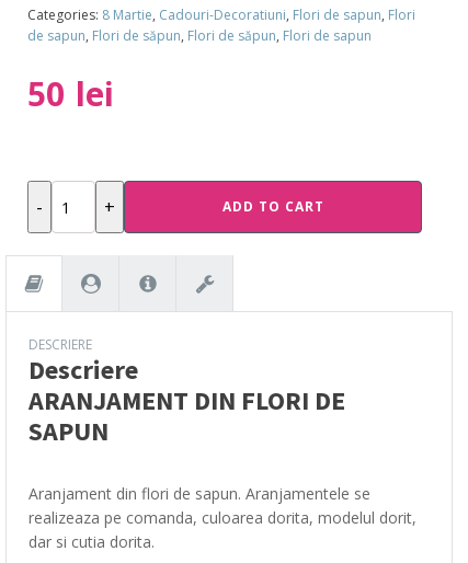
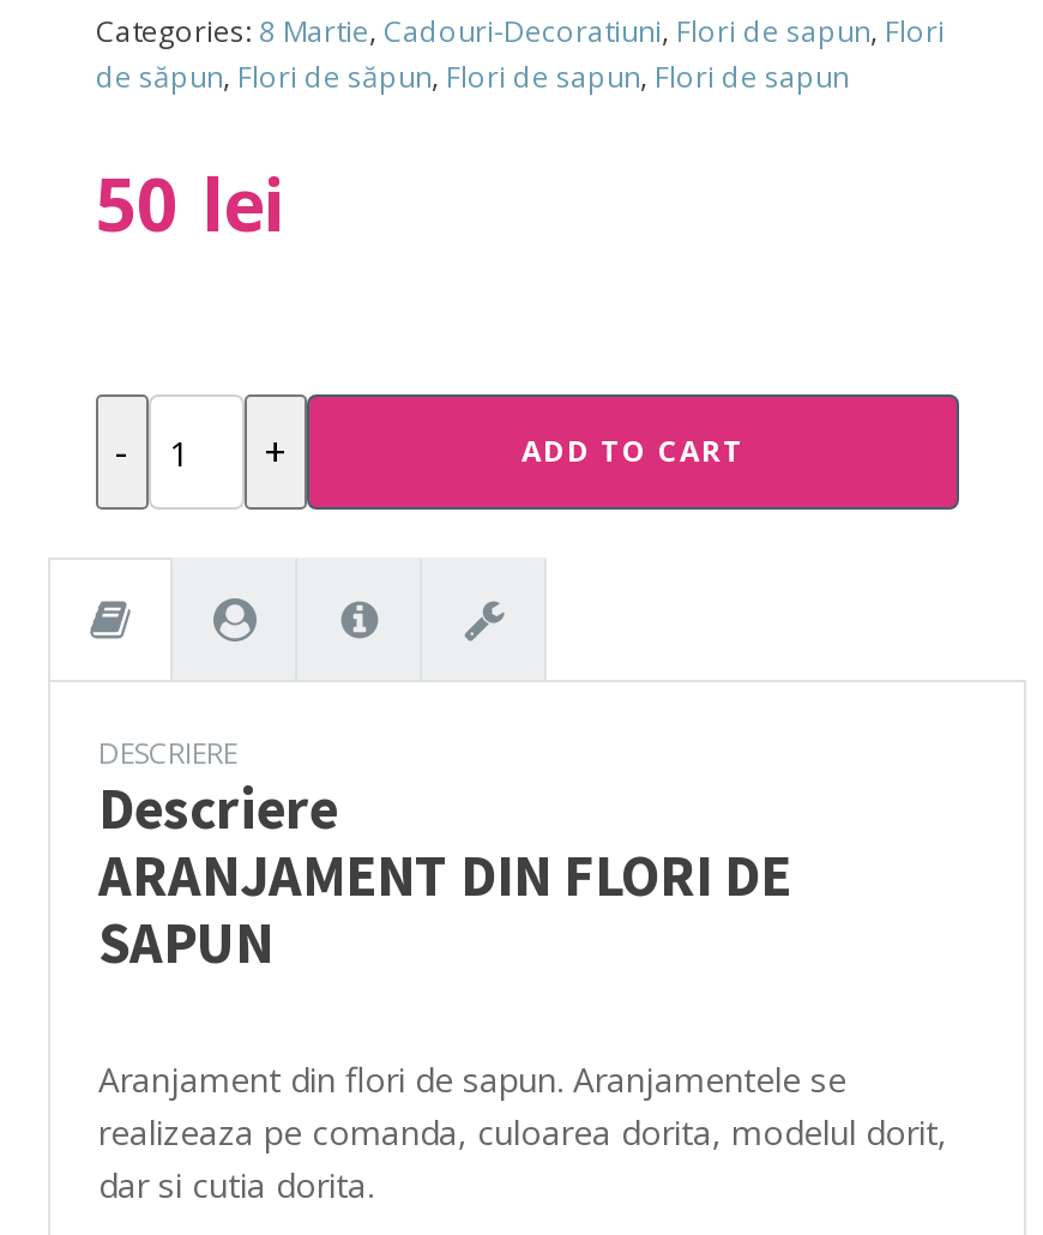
- de sapun, Flori de săpun, Flori de săpun, Flori de sapun
+ de săpun, Flori de săpun, Flori de sapun, Flori de sapun
